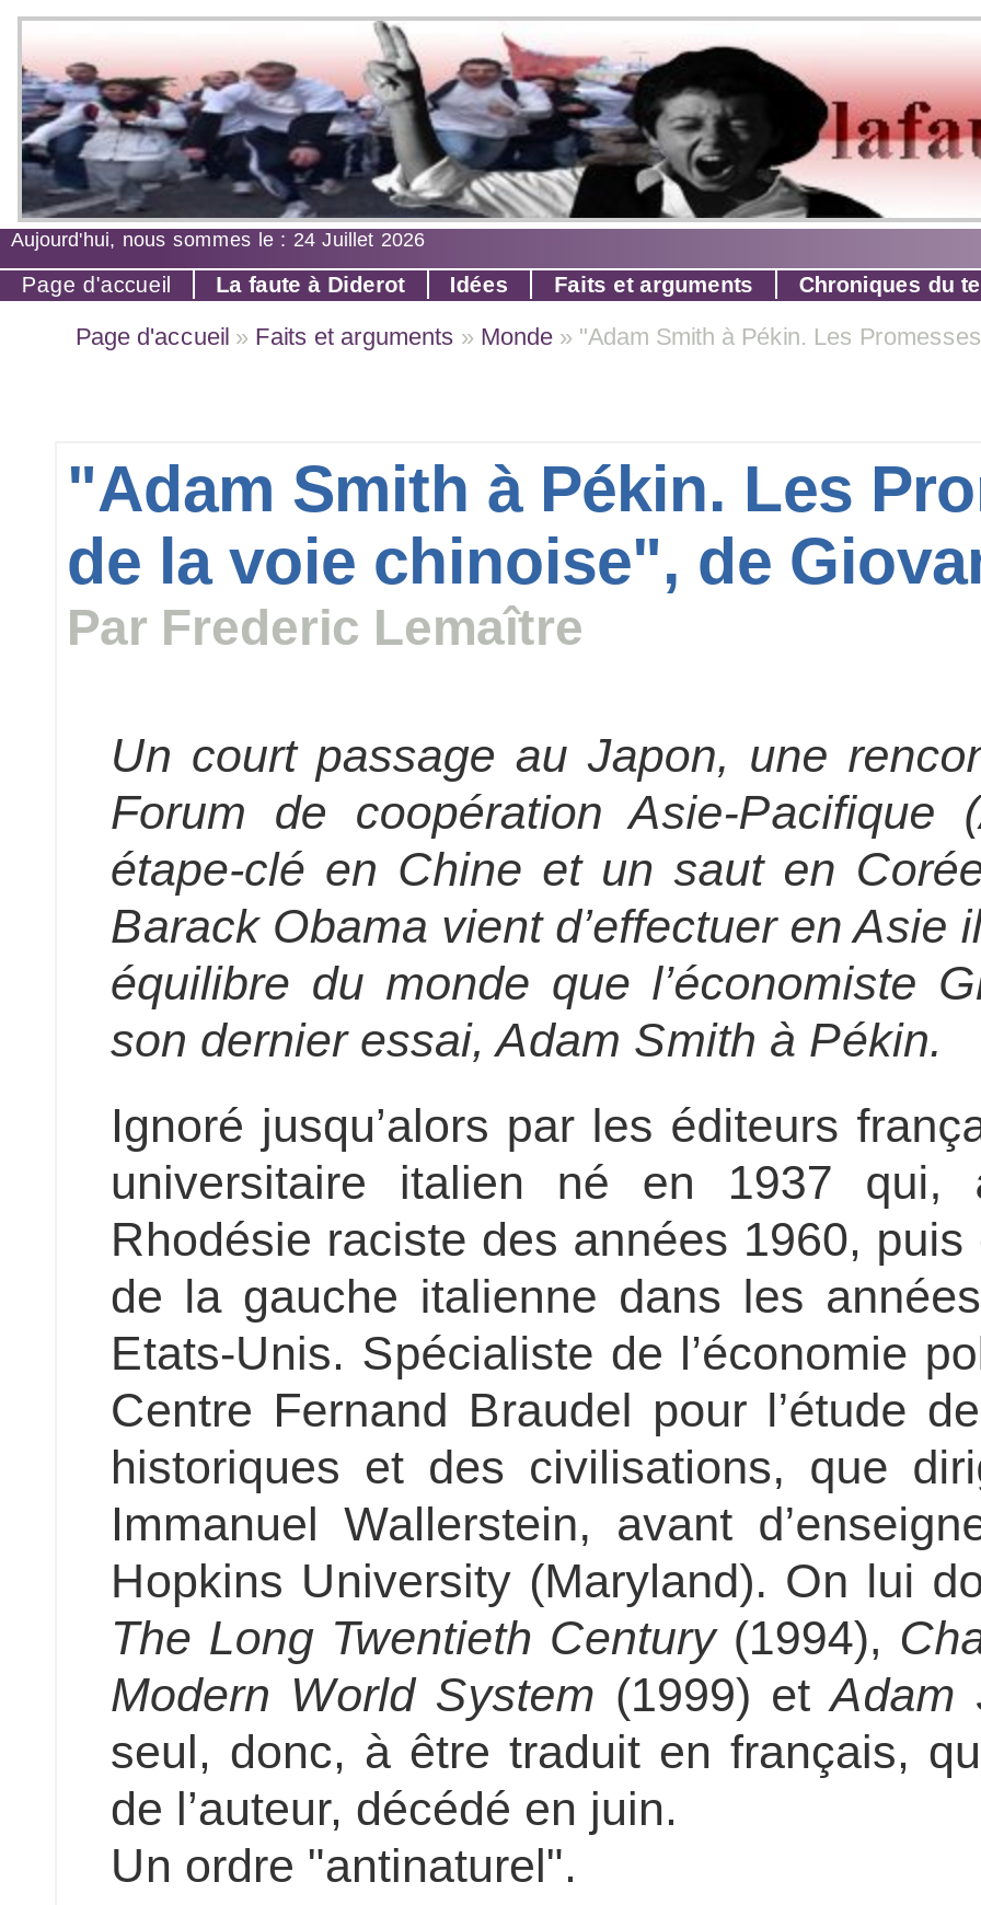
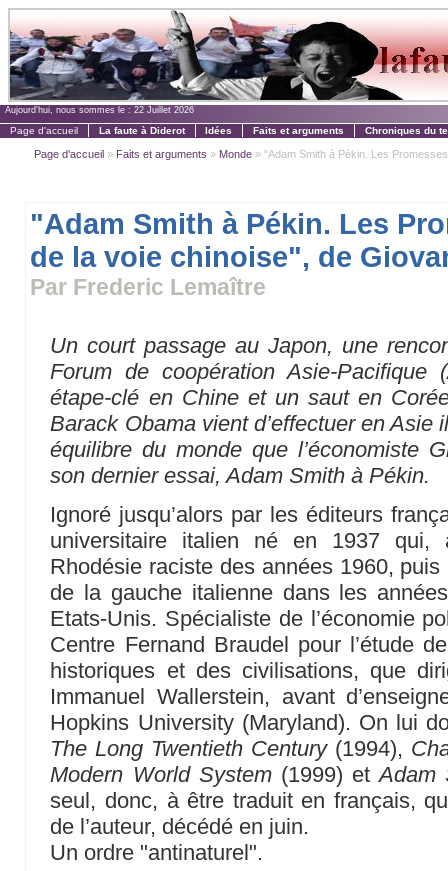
- Aujourd'hui, nous sommes le :24 Juillet 2026
+ Aujourd'hui, nous sommes le :22 Juillet 2026
